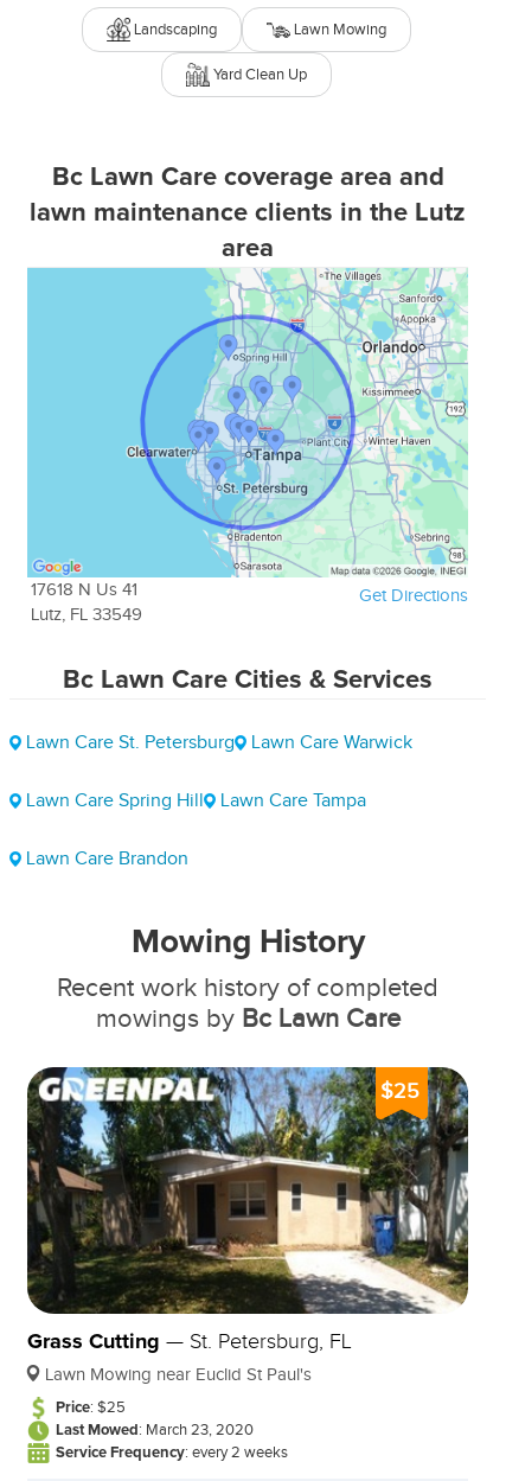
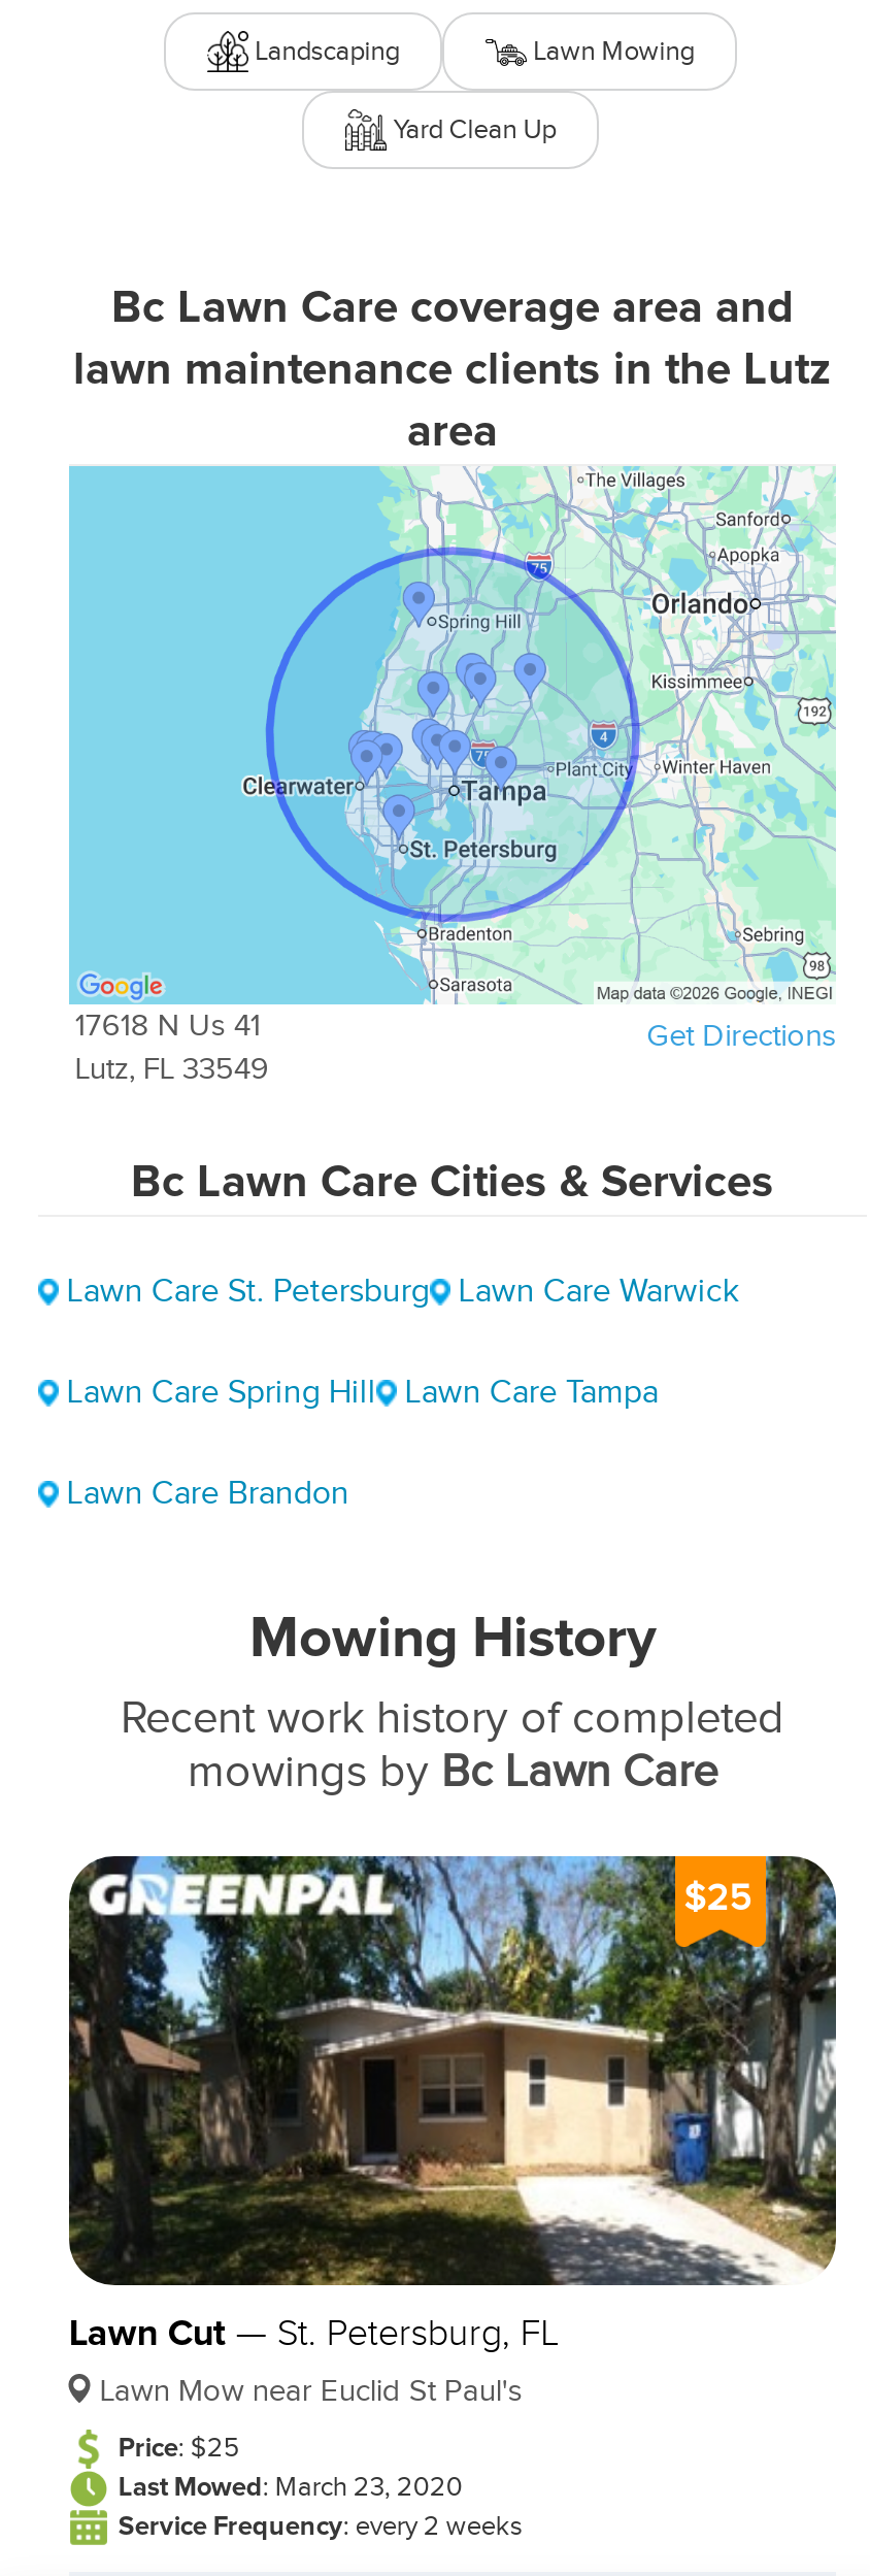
- Grass Cutting — St. Petersburg, FL
+ Lawn Cut — St. Petersburg, FL

- Lawn Mowing near Euclid St Paul's
+ Lawn Mow near Euclid St Paul's
